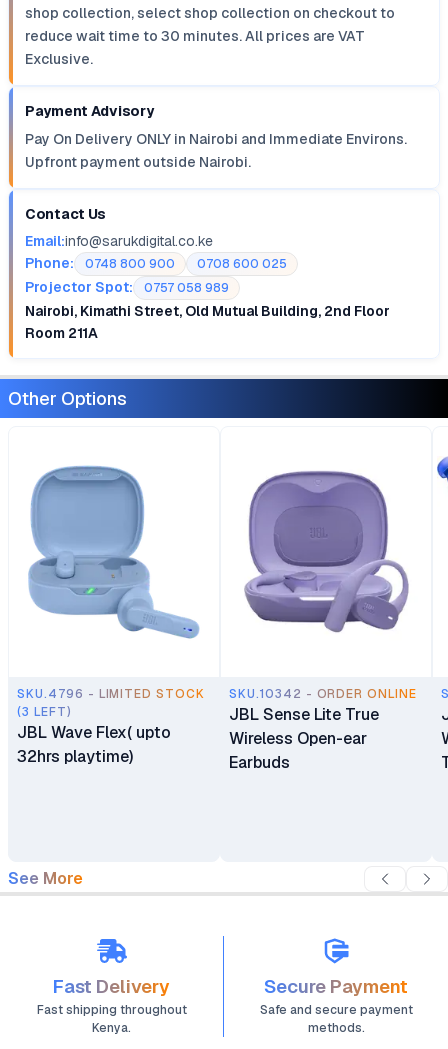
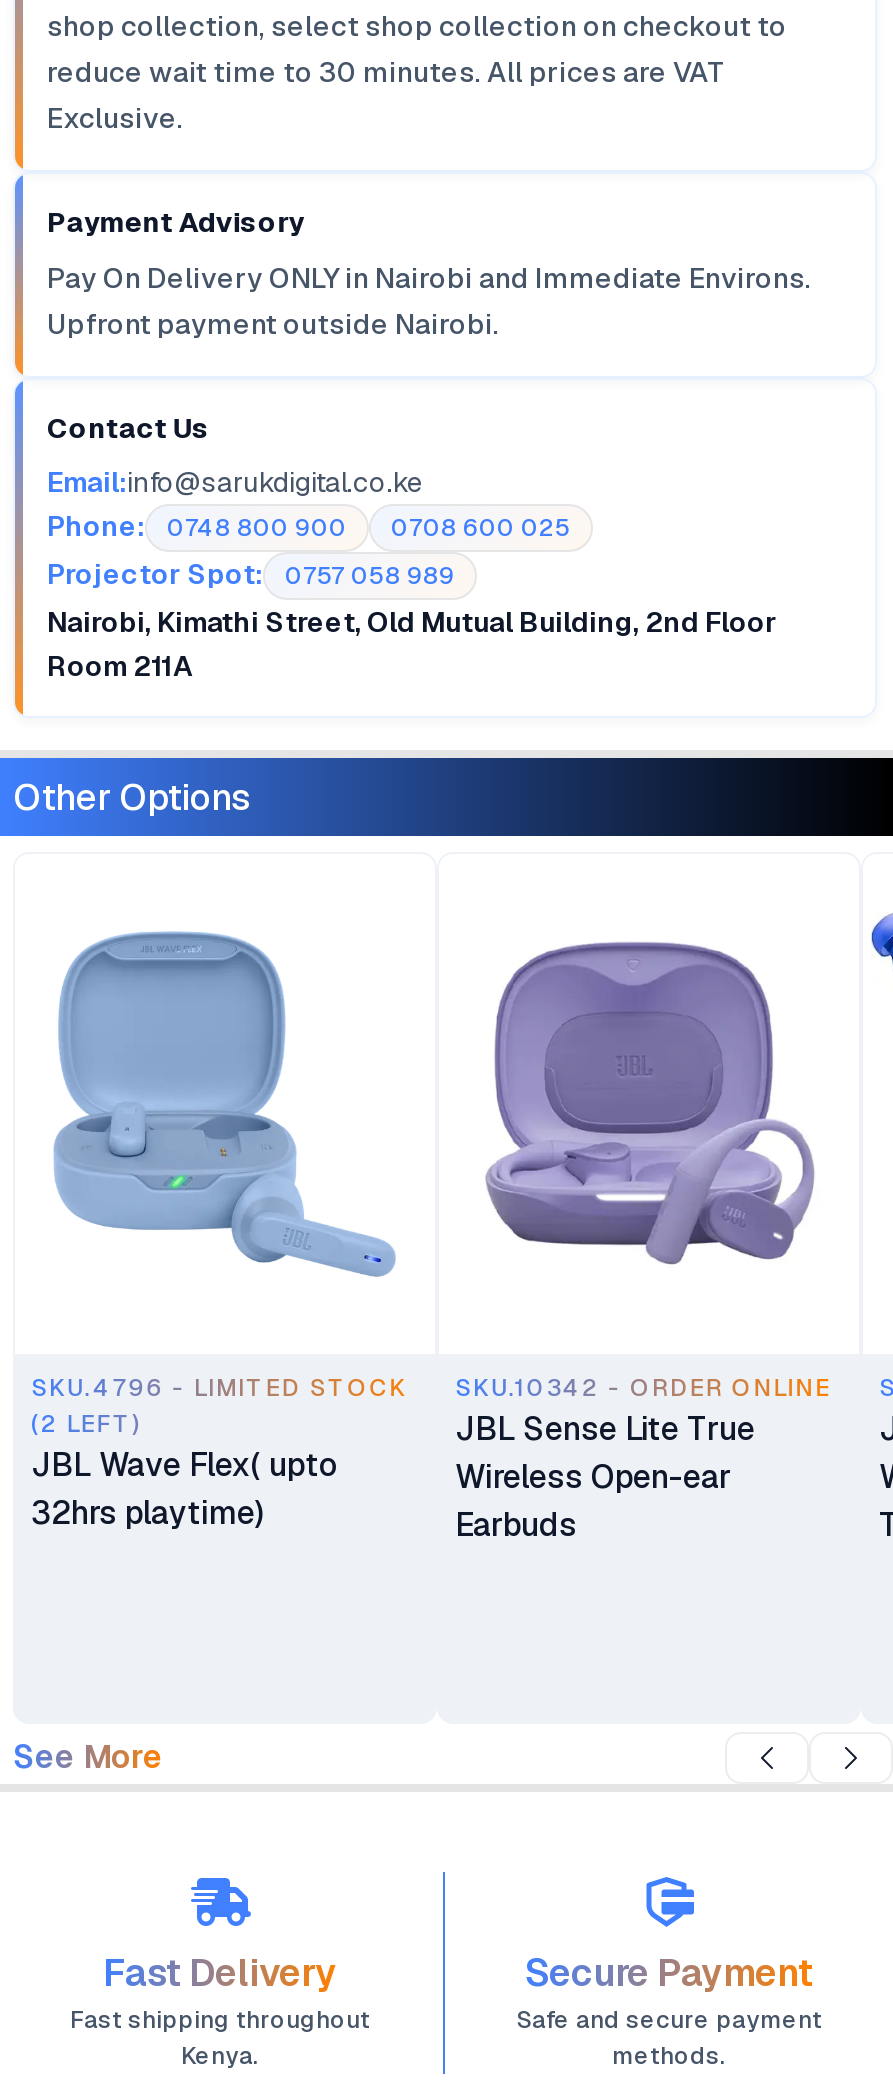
- (3 LEFT)
+ (2 LEFT)
